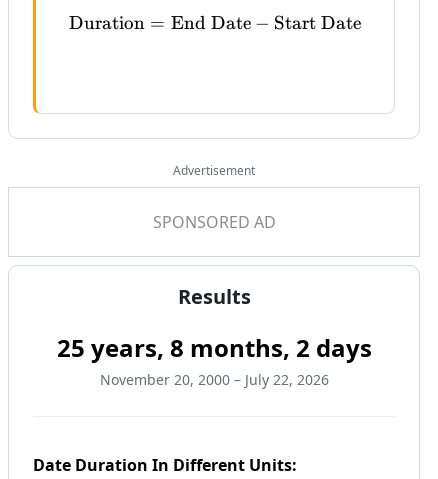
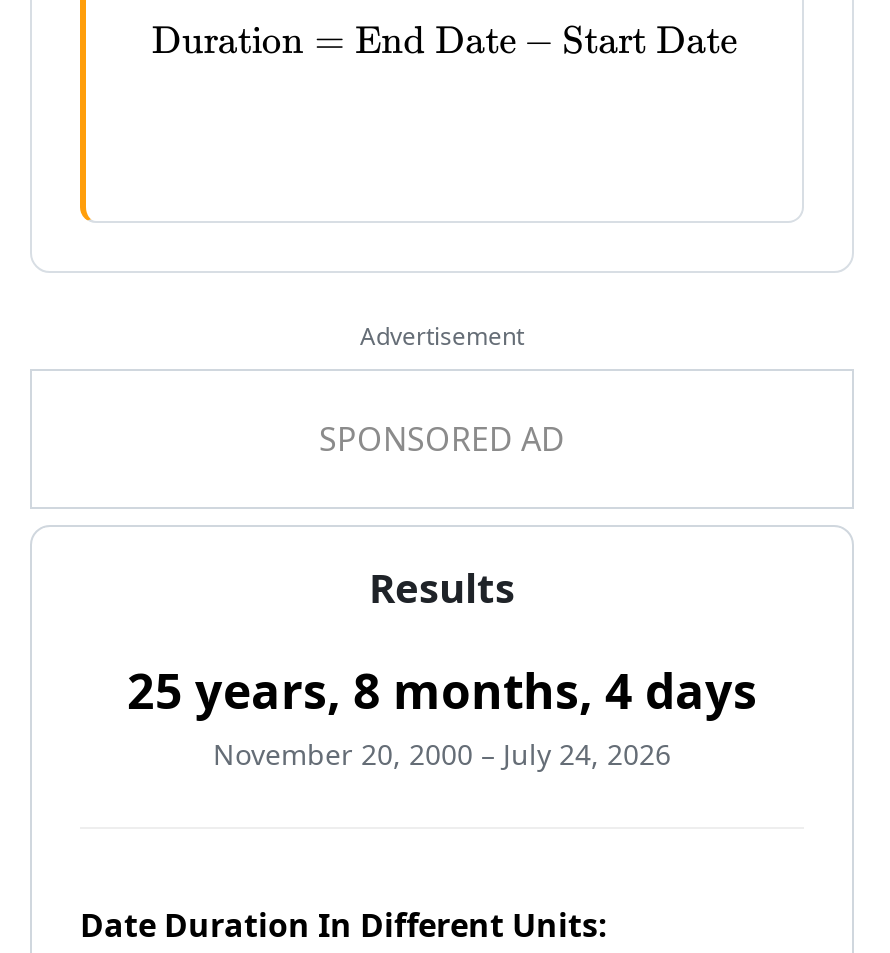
- 25 years, 8 months, 2 days
+ 25 years, 8 months, 4 days

- November 20, 2000 – July 22, 2026
+ November 20, 2000 – July 24, 2026
